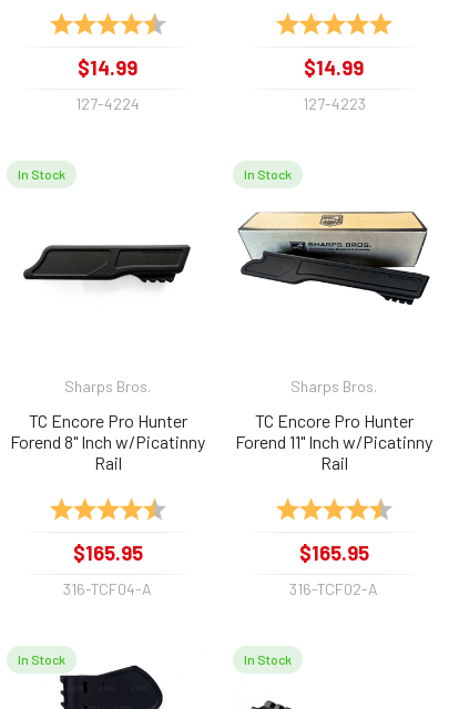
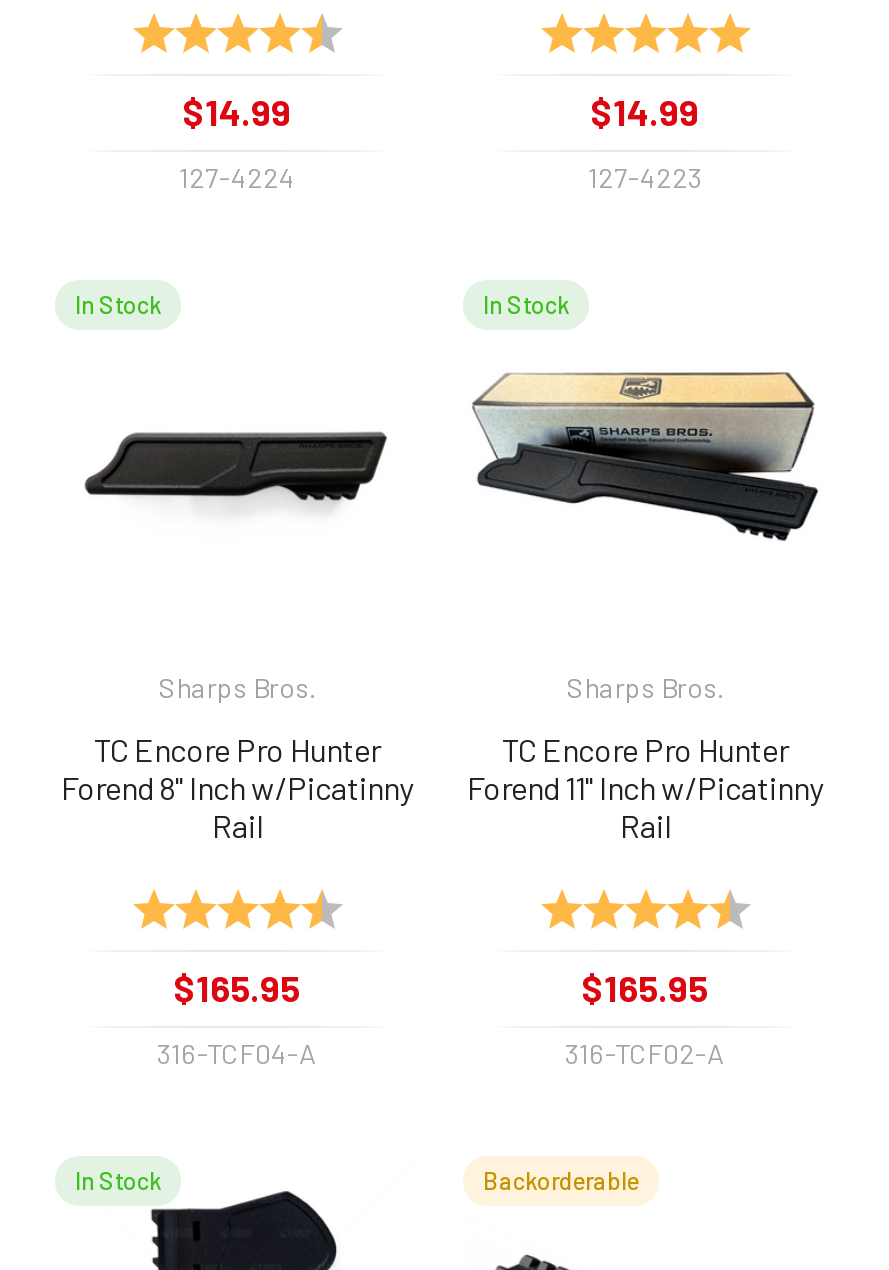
- In Stock
+ Backorderable
